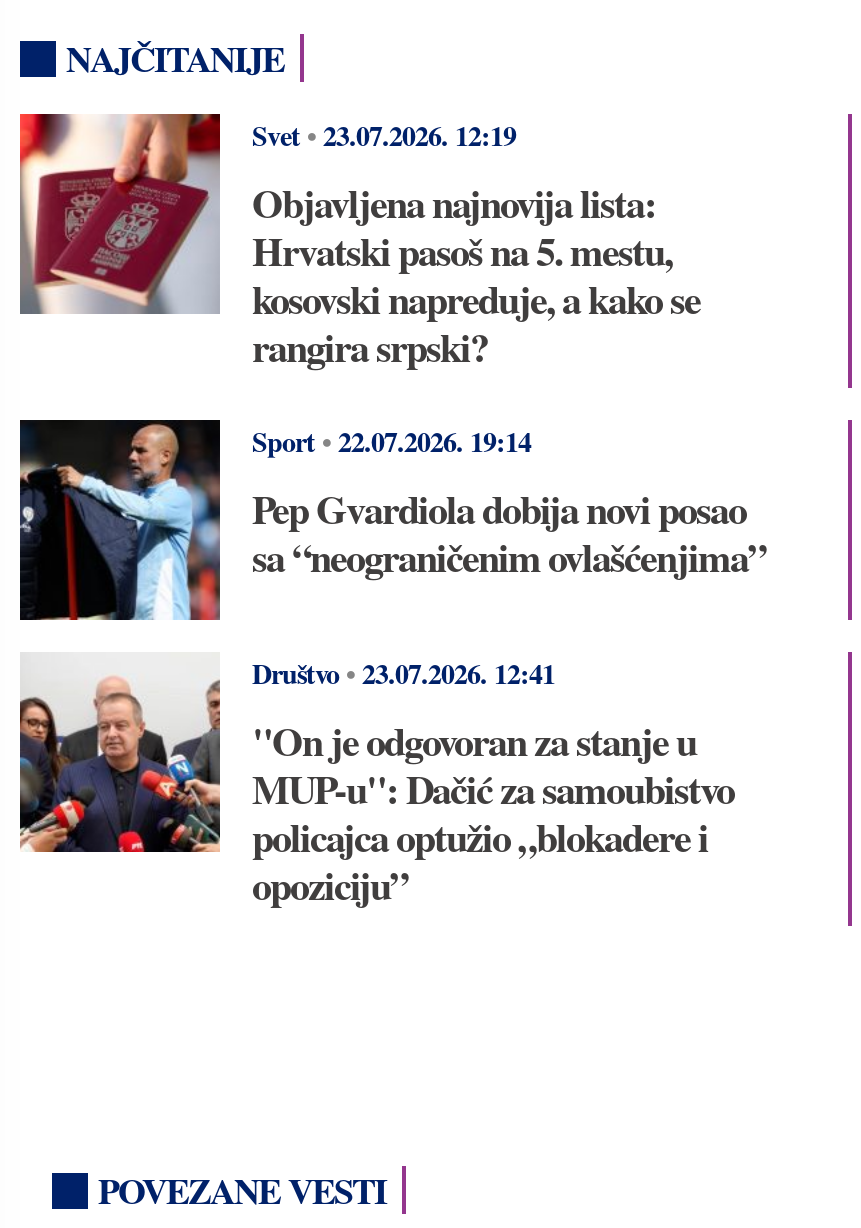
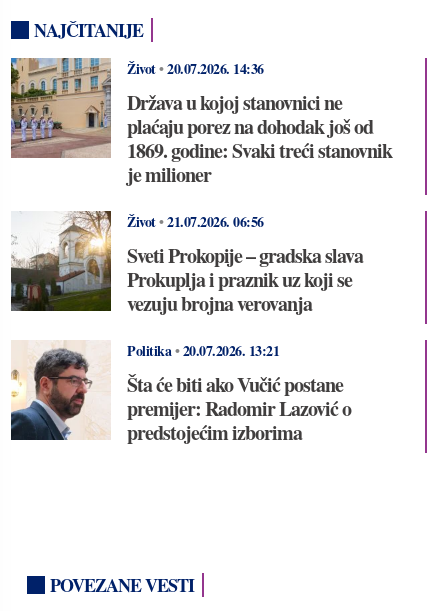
- [image]
- Svet •23.07.2026. 12:19
- Objavljena najnovija lista:
- Hrvatski pasoš na 5. mestu,
- kosovski napreduje, a kako se
- rangira srpski?
+ [image]
+ Život •20.07.2026. 14:36
+ Država u kojoj stanovnici ne
+ plaćaju porez na dohodak još od
+ 1869. godine: Svaki treći stanovnik
+ je milioner

- [image]
- Sport •22.07.2026. 19:14
- Pep Gvardiola dobija novi posao
- sa “neograničenim ovlašćenjima”
+ [image]
+ Život • 21.07.2026. 06:56
+ Sveti Prokopije – gradska slava
+ Prokuplja i praznik uz koji se
+ vezuju brojna verovanja

- [image]
- Društvo •23.07.2026. 12:41
- "On je odgovoran za stanje u
- MUP-u": Dačić za samoubistvo
- policajca optužio „blokadere i
- opoziciju”
+ [image]
+ Politika • 20.07.2026. 13:21
+ Šta će biti ako Vučić postane
+ premijer: Radomir Lazović o
+ predstojećim izborima
